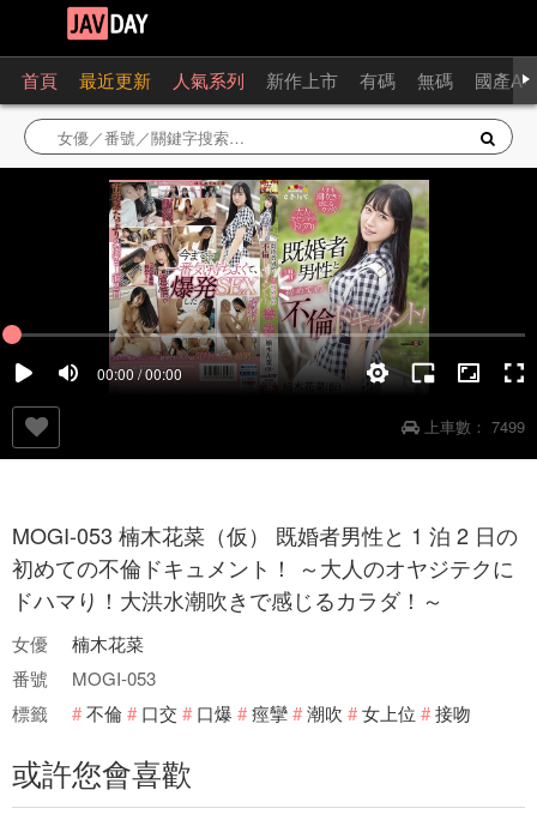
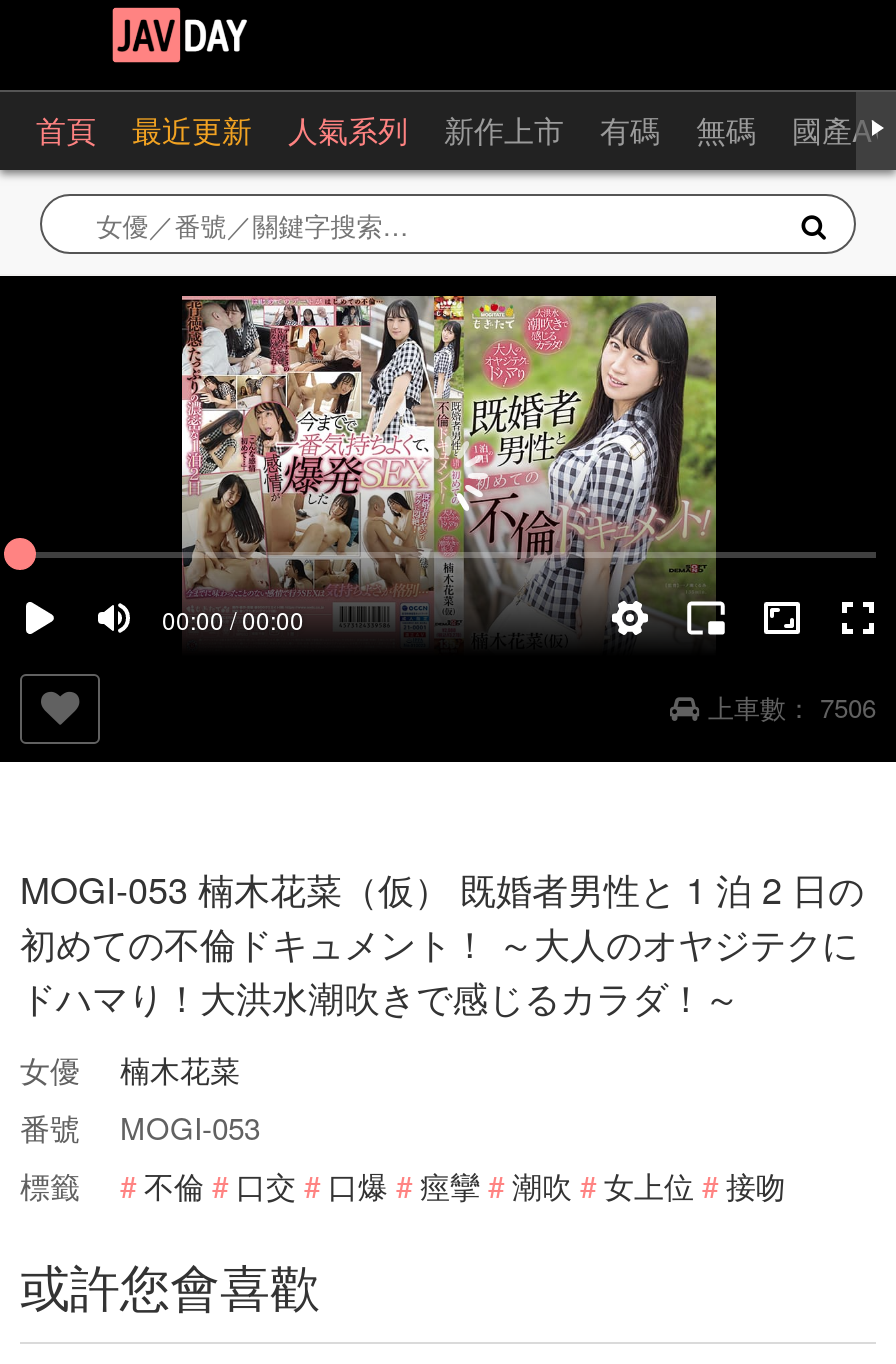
- 上車數： 7499
+ 上車數： 7506
